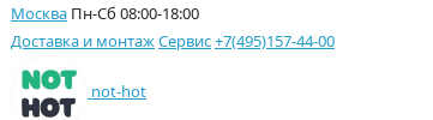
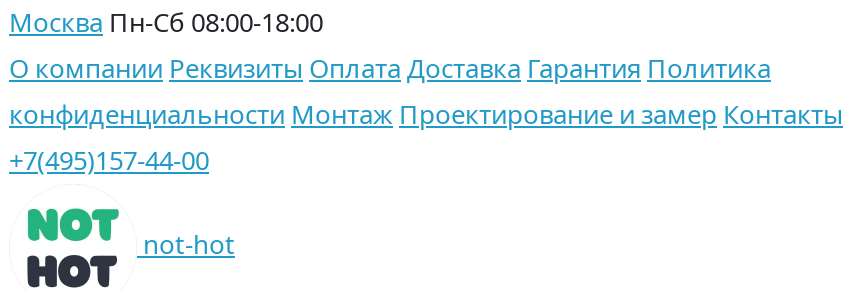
- Доставка и монтаж Сервис +7(495)157-44-00
+ О компании Реквизиты Оплата Доставка Гарантия Политика
+ конфиденциальности Монтаж Проектирование и замер Контакты
+ +7(495)157-44-00
